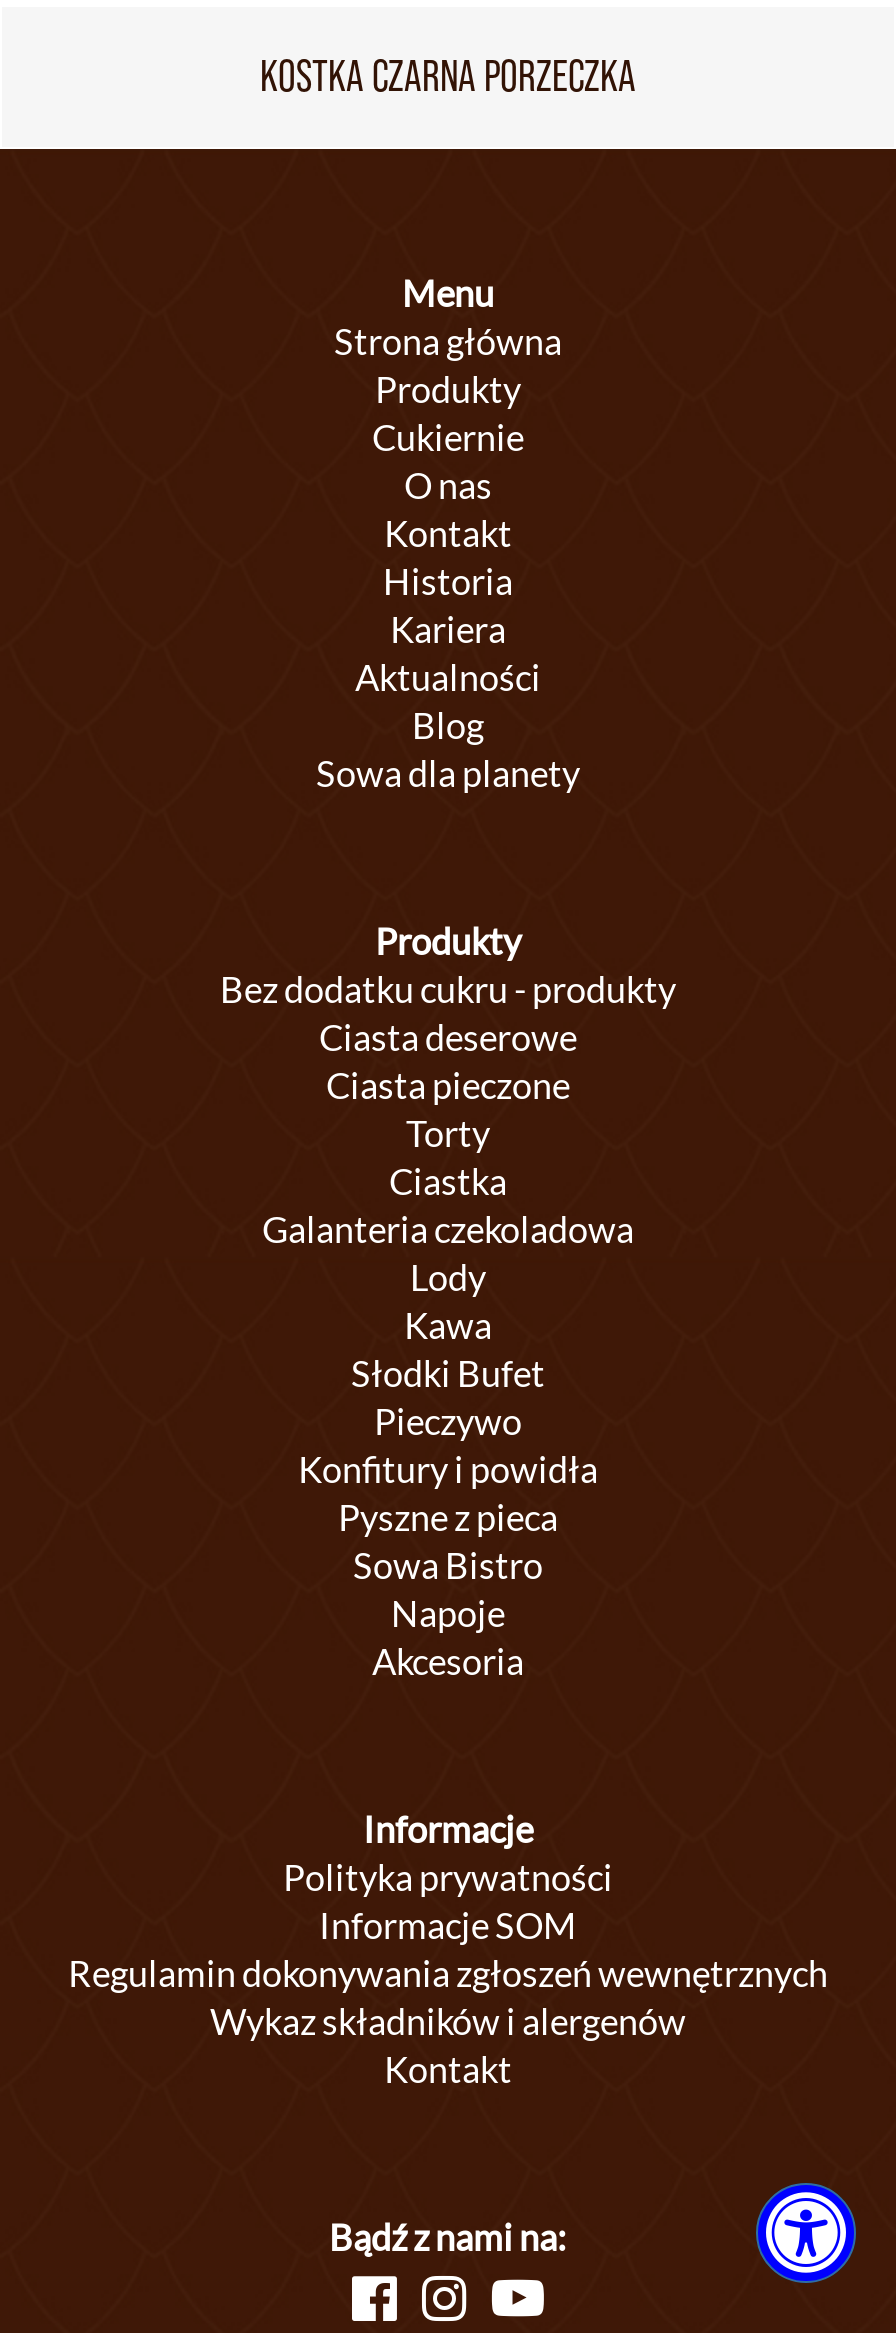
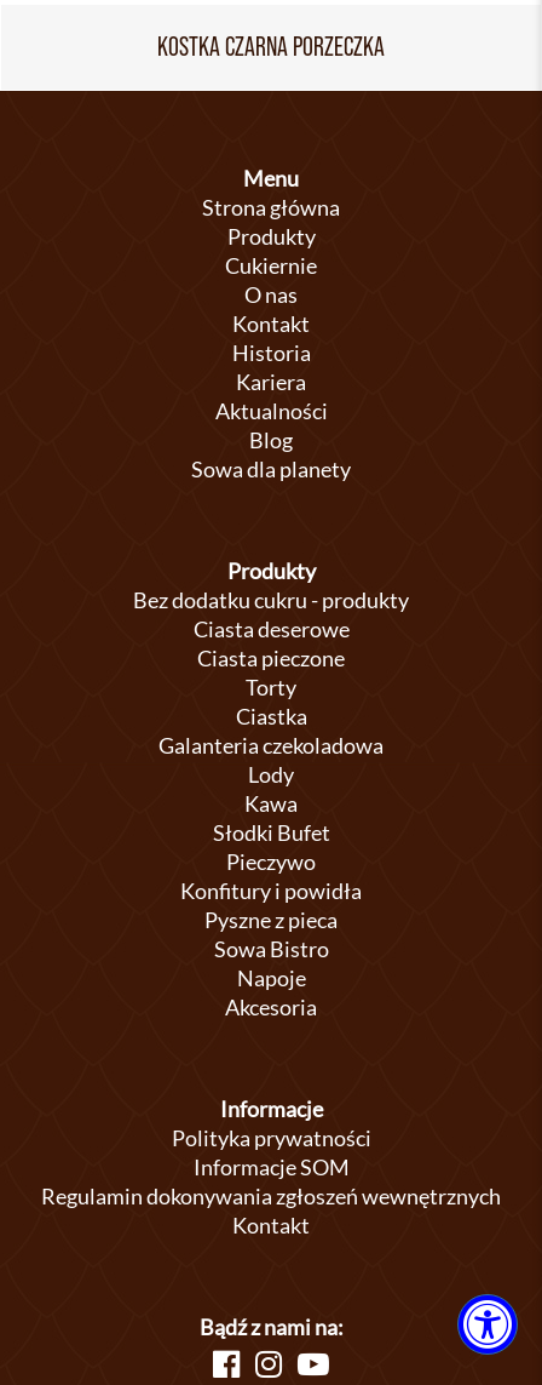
- Wykaz składników i alergenów
